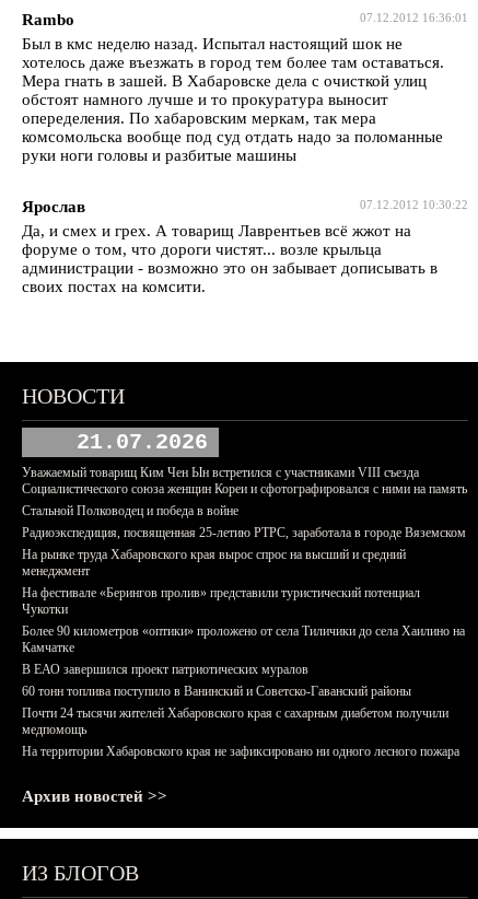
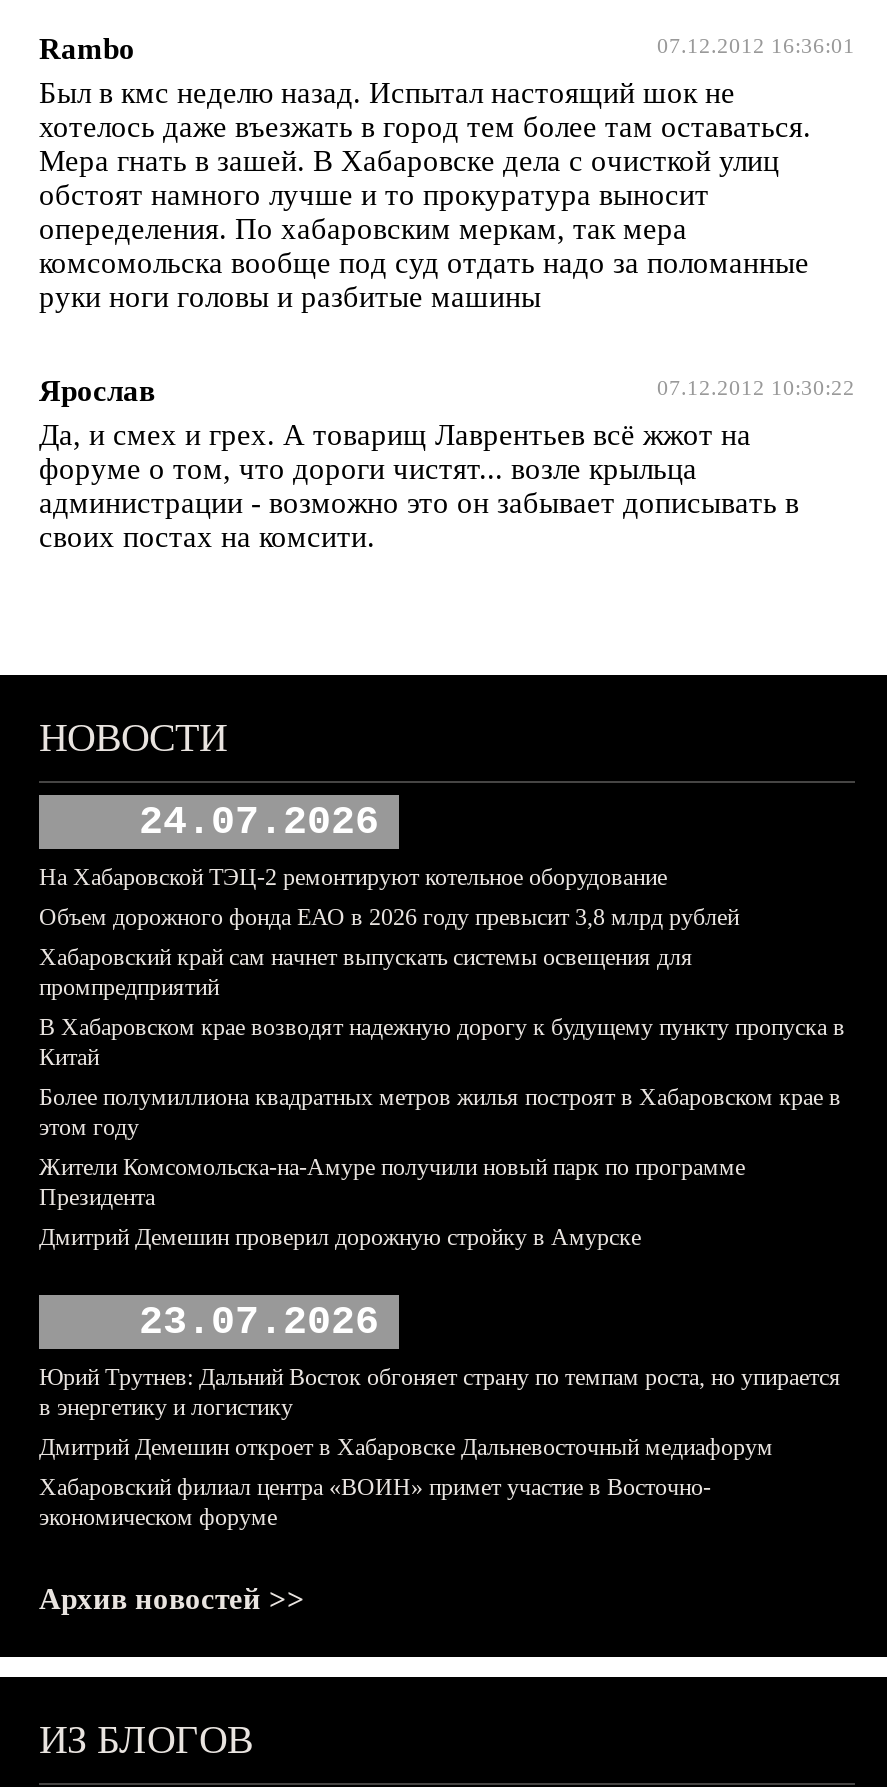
- 21.07.2026
- Уважаемый товарищ Ким Чен Ын встретился с участниками VIII съезда
- Социалистического союза женщин Кореи и сфотографировался с ними на память
- Стальной Полководец и победа в войне
- Радиоэкспедиция, посвященная 25-летию РТРС, заработала в городе Вяземском
- На рынке труда Хабаровского края вырос спрос на высший и средний
- менеджмент
- На фестивале «Берингов пролив» представили туристический потенциал
- Чукотки
- Более 90 километров «оптики» проложено от села Тиличики до села Хаилино на
- Камчатке
- В ЕАО завершился проект патриотических муралов
- 60 тонн топлива поступило в Ванинский и Советско-Гаванский районы
- Почти 24 тысячи жителей Хабаровского края с сахарным диабетом получили
- медпомощь
- На территории Хабаровского края не зафиксировано ни одного лесного пожара
+ 24.07.2026
+ На Хабаровской ТЭЦ-2 ремонтируют котельное оборудование
+ Объем дорожного фонда ЕАО в 2026 году превысит 3,8 млрд рублей
+ Хабаровский край сам начнет выпускать системы освещения для
+ промпредприятий
+ В Хабаровском крае возводят надежную дорогу к будущему пункту пропуска в
+ Китай
+ Более полумиллиона квадратных метров жилья построят в Хабаровском крае в
+ этом году
+ Жители Комсомольска-на-Амуре получили новый парк по программе
+ Президента
+ Дмитрий Демешин проверил дорожную стройку в Амурске
+ 23.07.2026
+ Юрий Трутнев: Дальний Восток обгоняет страну по темпам роста, но упирается
+ в энергетику и логистику
+ Дмитрий Демешин откроет в Хабаровске Дальневосточный медиафорум
+ Хабаровский филиал центра «ВОИН» примет участие в Восточно-
+ экономическом форуме
